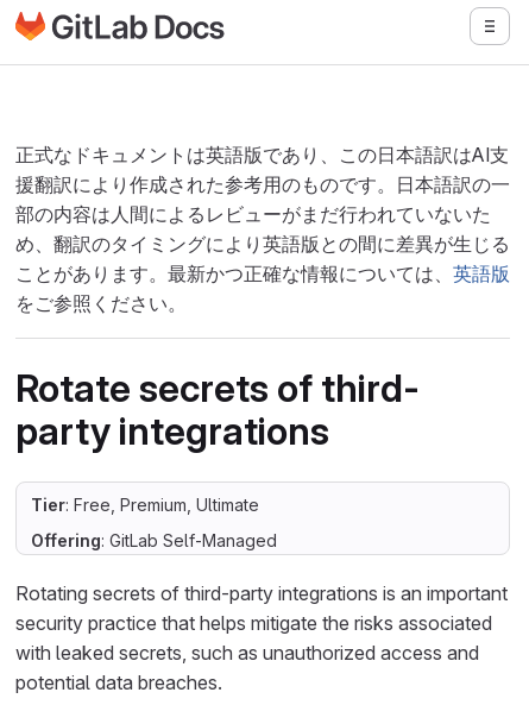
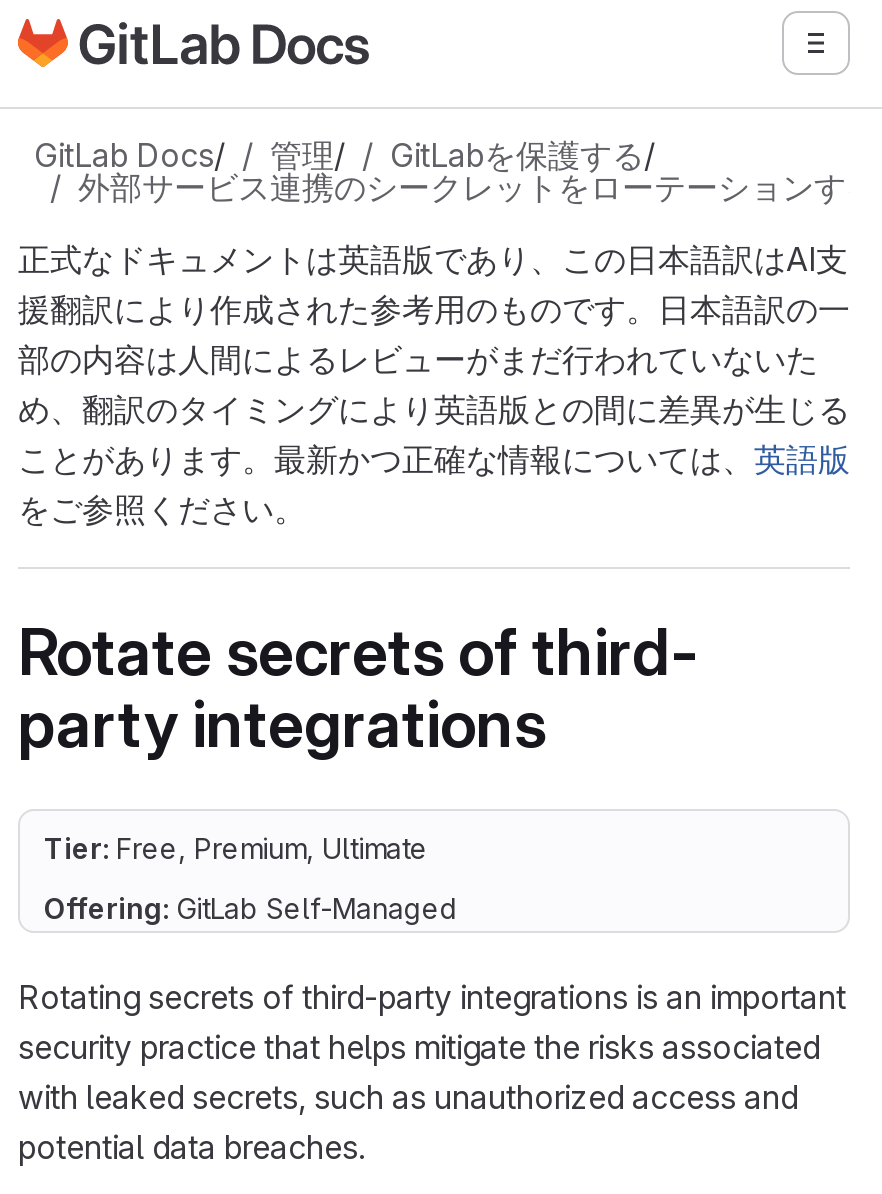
+ GitLab Docs/
+ 管理/
+ GitLabを保護する/
+ 外部サービス連携のシークレットをローテーションする
